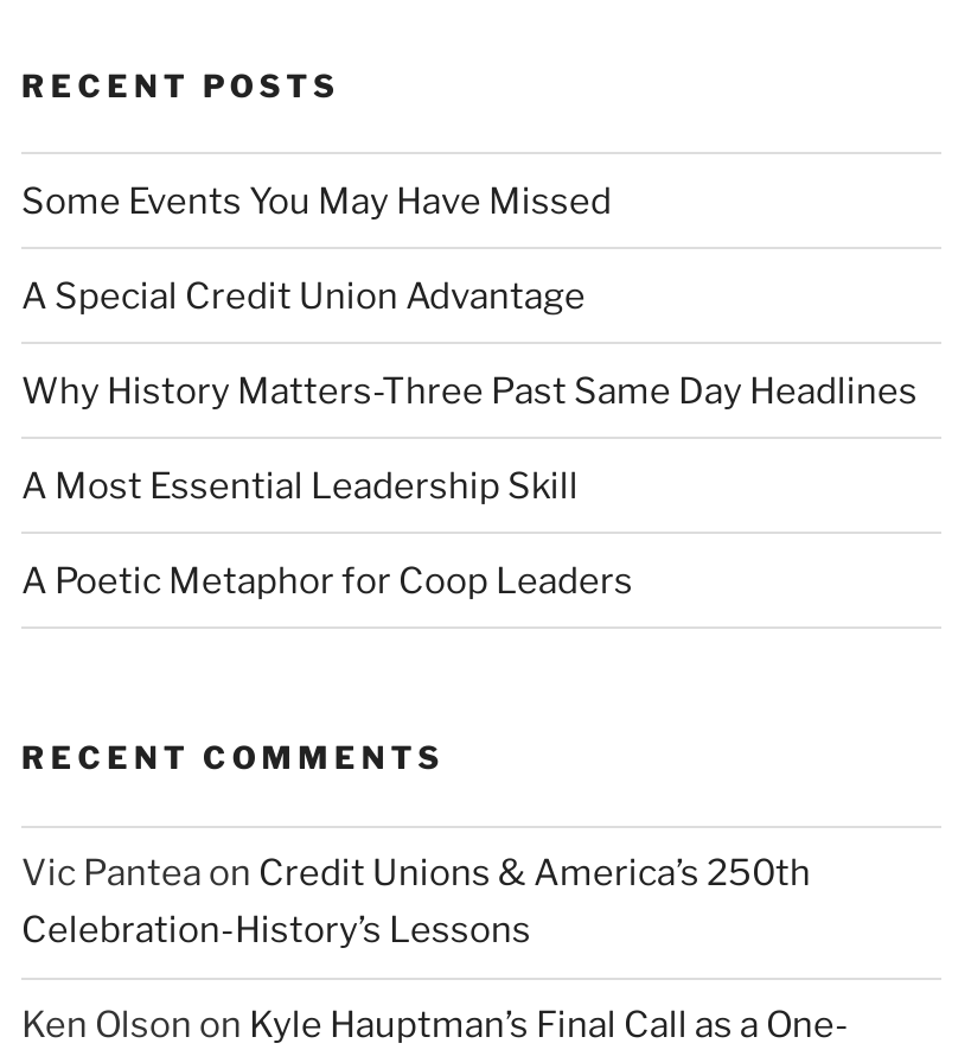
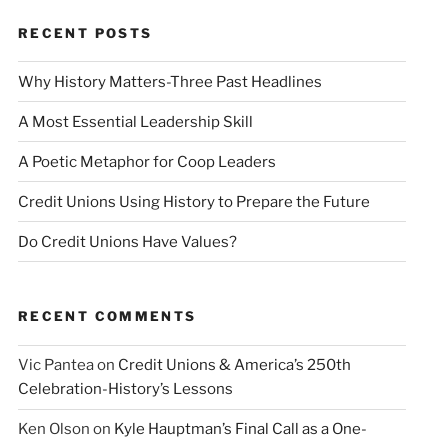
- Some Events You May Have Missed
- A Special Credit Union Advantage
- Why History Matters-Three Past Same Day Headlines
+ Why History Matters-Three Past Headlines

moved up: A Most Essential Leadership Skill | A Poetic Metaphor for Coop Leaders

+ Credit Unions Using History to Prepare the Future
+ Do Credit Unions Have Values?
